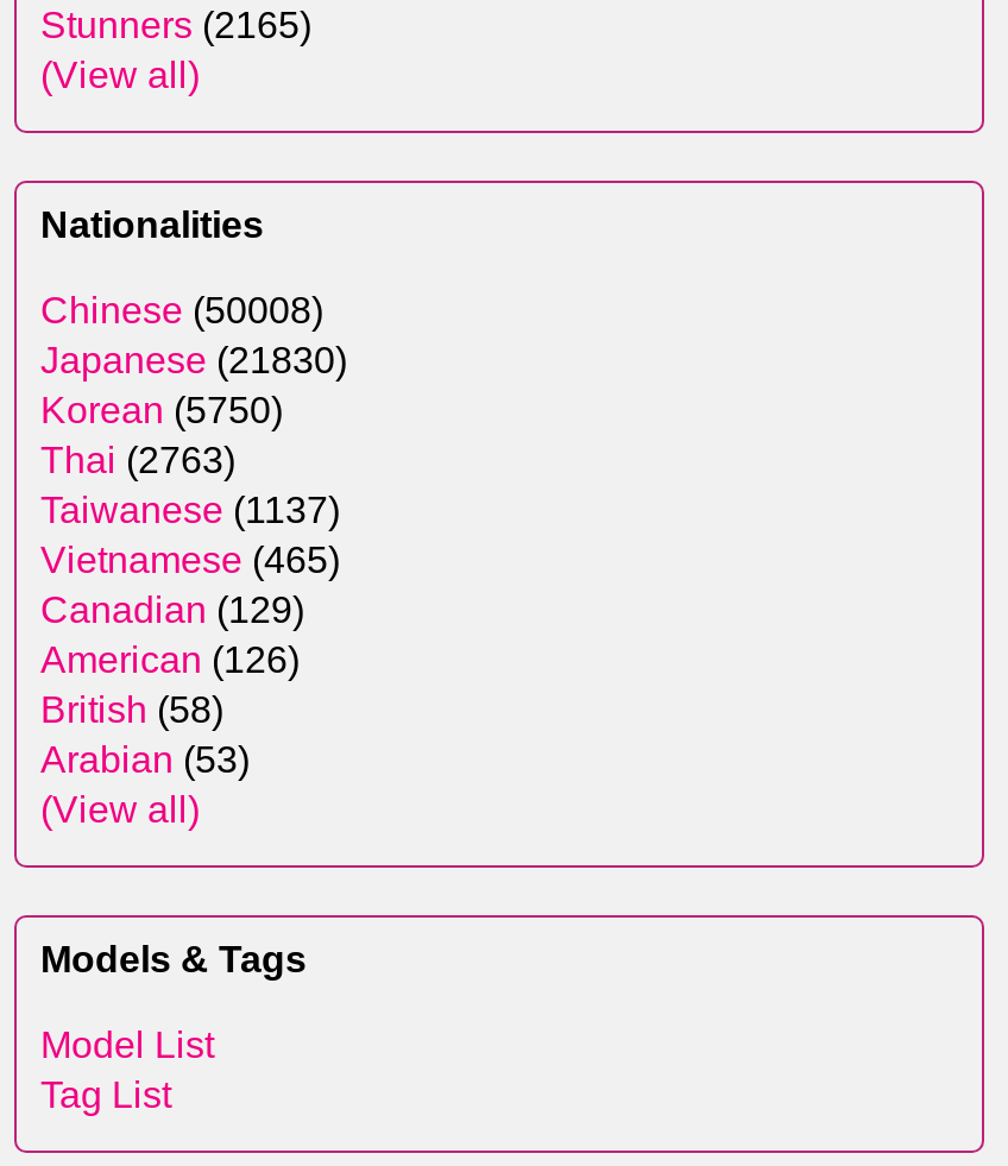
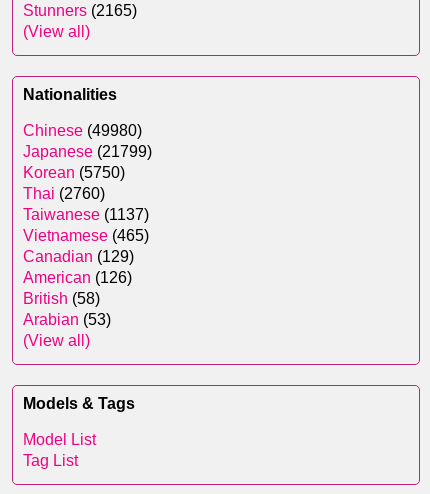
- Chinese (50008)
+ Chinese (49980)

- Japanese (21830)
+ Japanese (21799)

- Thai (2763)
+ Thai (2760)
